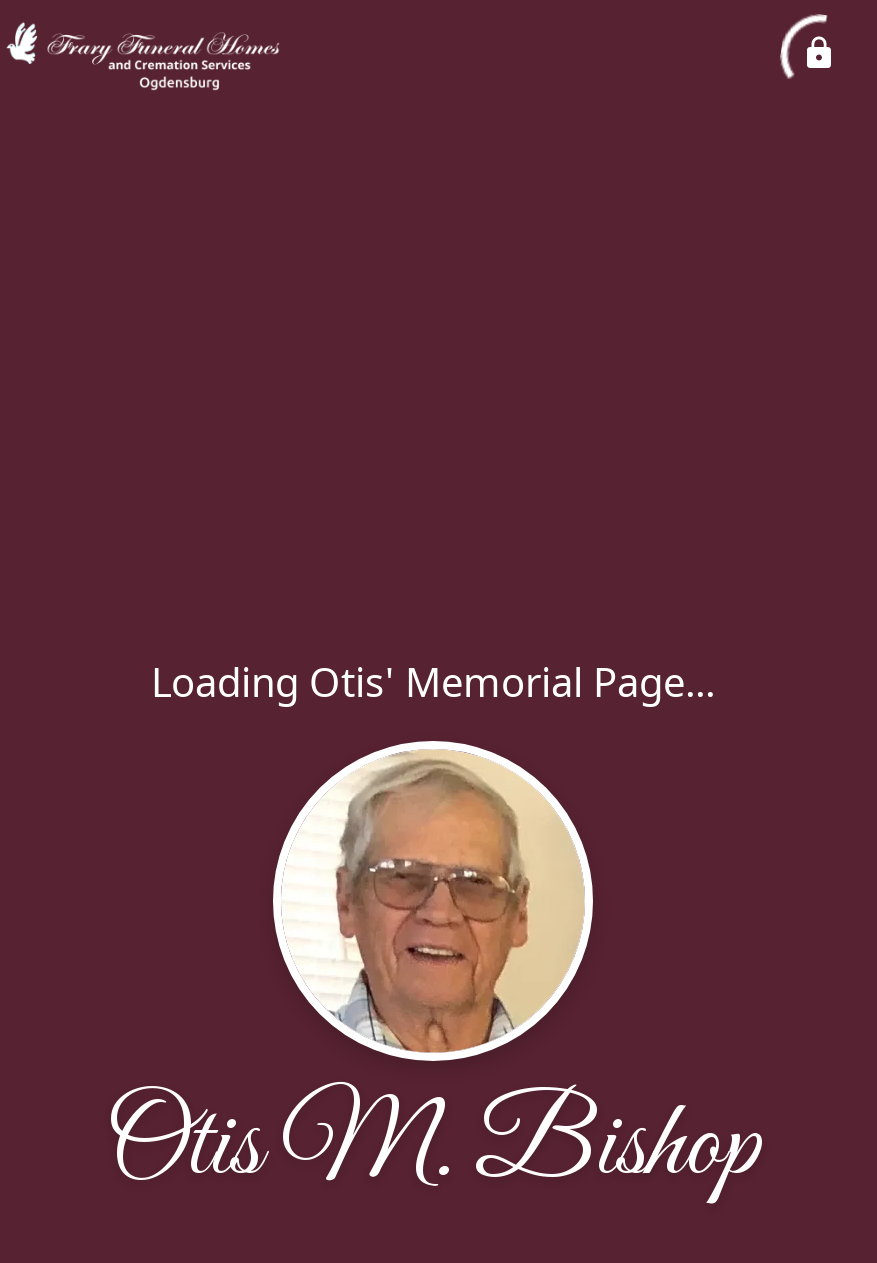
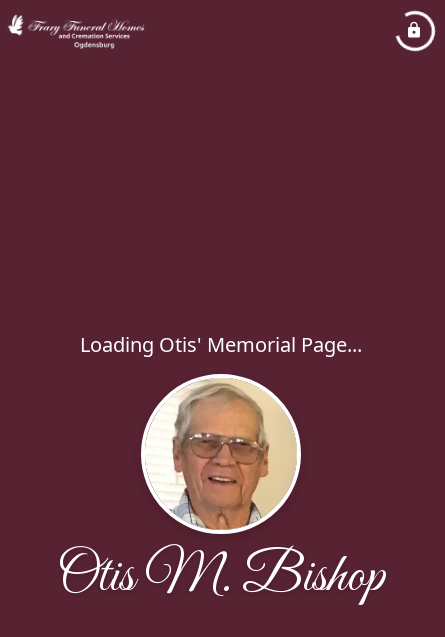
- [image]
+ [image]
